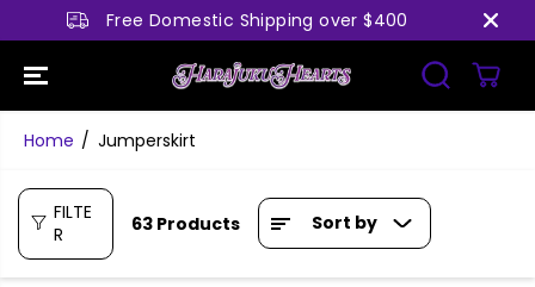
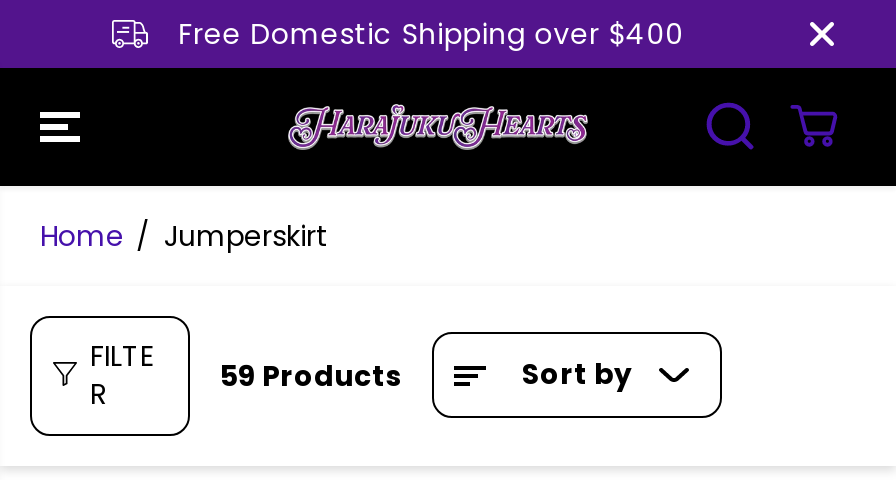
- FILTE 63 Products
+ FILTE 59 Products
